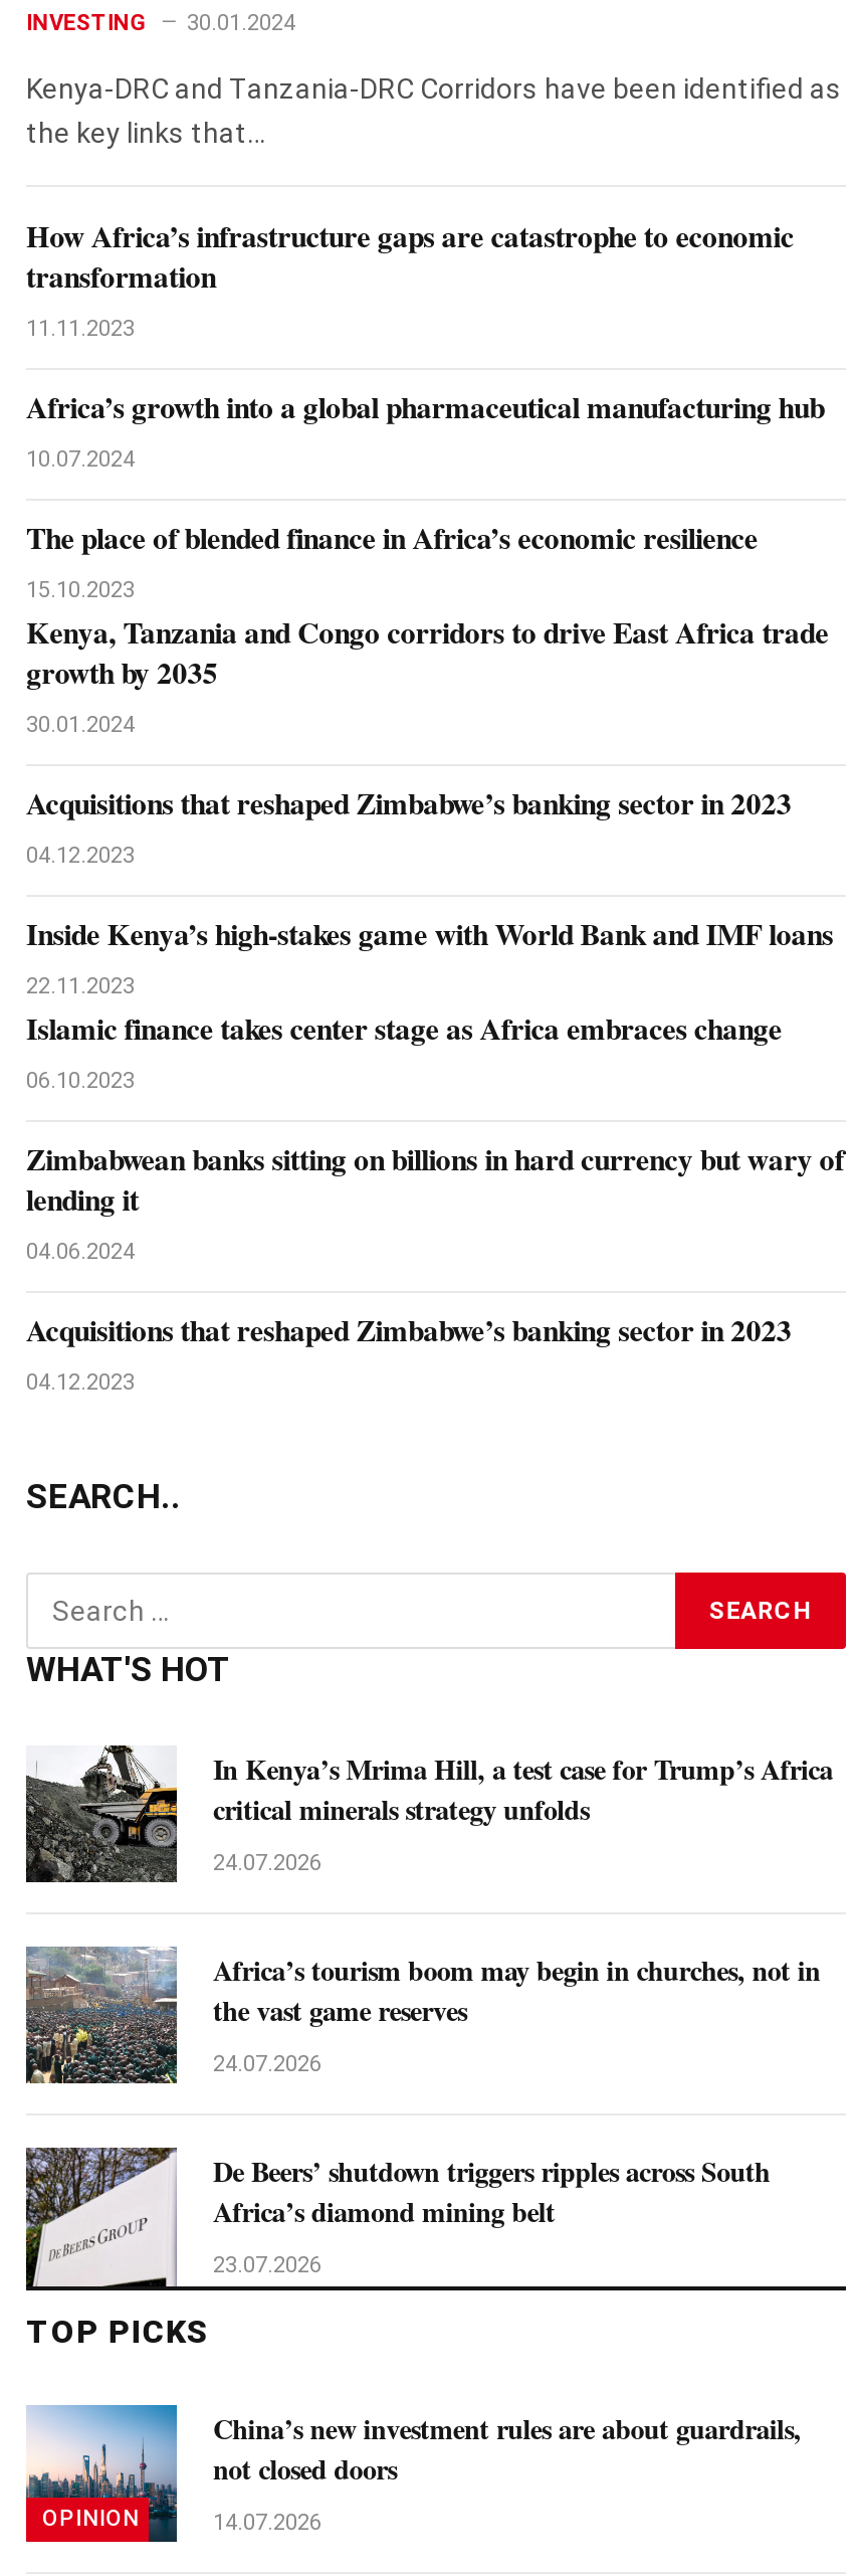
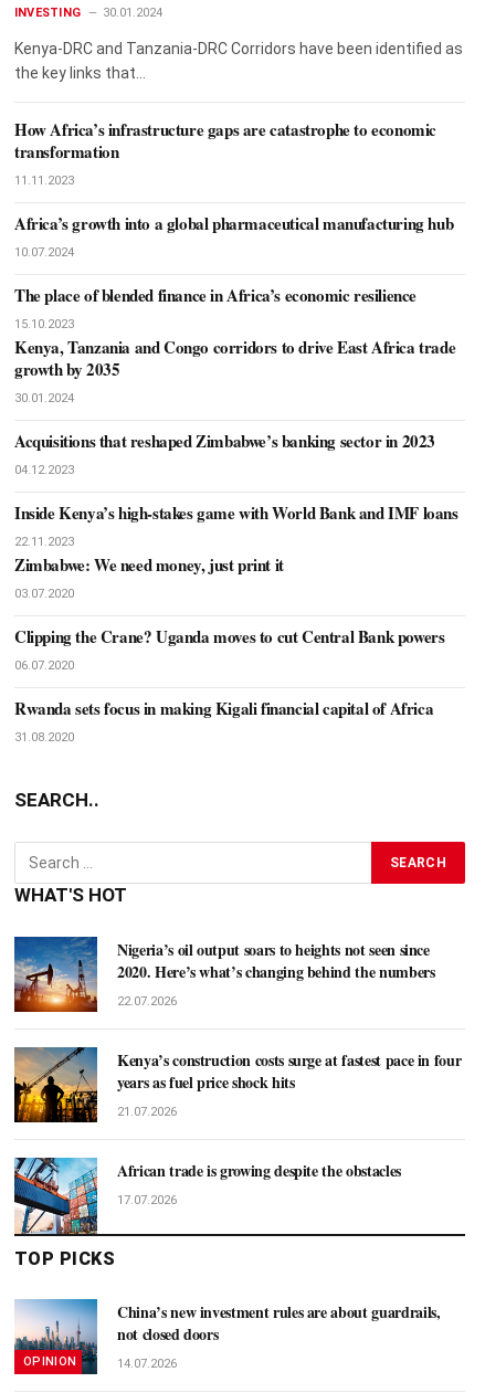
- Islamic finance takes center stage as Africa embraces change
- 06.10.2023
+ Zimbabwe: We need money, just print it
+ 03.07.2020

- Zimbabwean banks sitting on billions in hard currency but wary of
- lending it
- 04.06.2024
+ Clipping the Crane? Uganda moves to cut Central Bank powers
+ 06.07.2020

- Acquisitions that reshaped Zimbabwe’s banking sector in 2023
- 04.12.2023
+ Rwanda sets focus in making Kigali financial capital of Africa
+ 31.08.2020

- [image]
- In Kenya’s Mrima Hill, a test case for Trump’s Africa
- critical minerals strategy unfolds
+ [image]
+ Nigeria’s oil output soars to heights not seen since
+ 2020. Here’s what’s changing behind the numbers

- 24.07.2026
+ 22.07.2026

- [image]
- Africa’s tourism boom may begin in churches, not in
- the vast game reserves
+ [image]
+ Kenya’s construction costs surge at fastest pace in four
+ years as fuel price shock hits

- 24.07.2026
+ 21.07.2026

- [image]
- De Beers’ shutdown triggers ripples across South
- Africa’s diamond mining belt
+ [image]
+ African trade is growing despite the obstacles

- 23.07.2026
+ 17.07.2026
